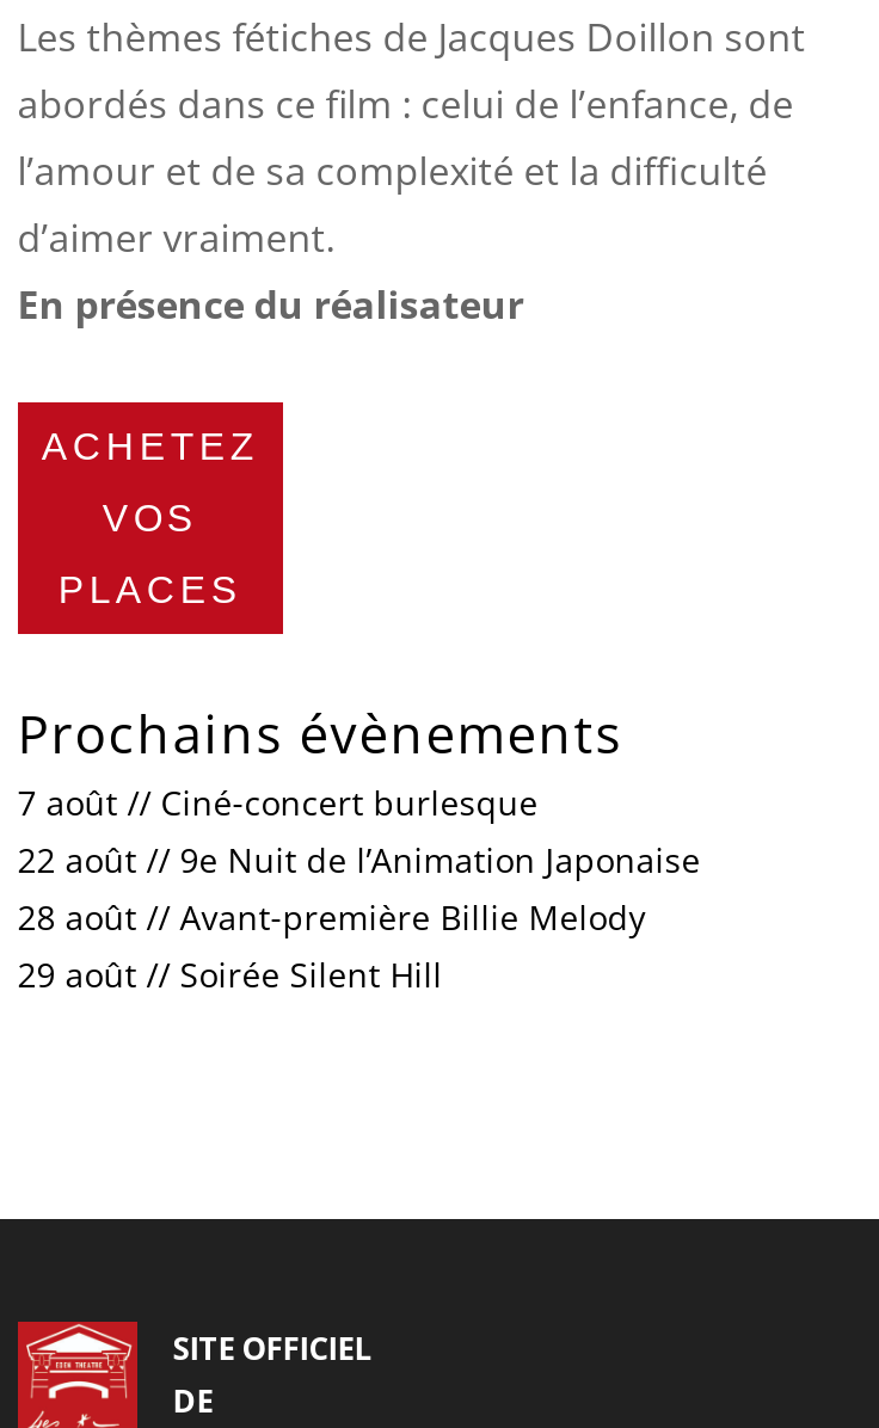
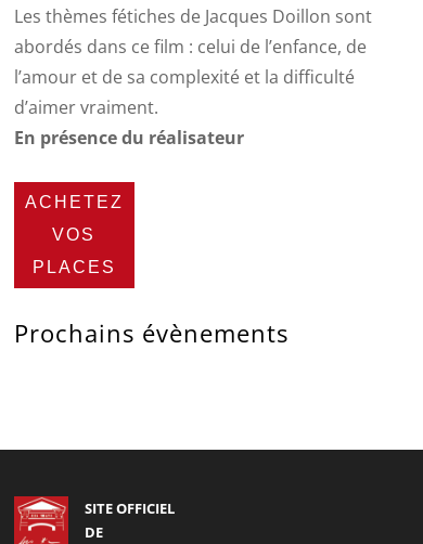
- 7 août // Ciné-concert burlesque
- 22 août // 9e Nuit de l’Animation Japonaise
- 28 août // Avant-première Billie Melody
- 29 août // Soirée Silent Hill
